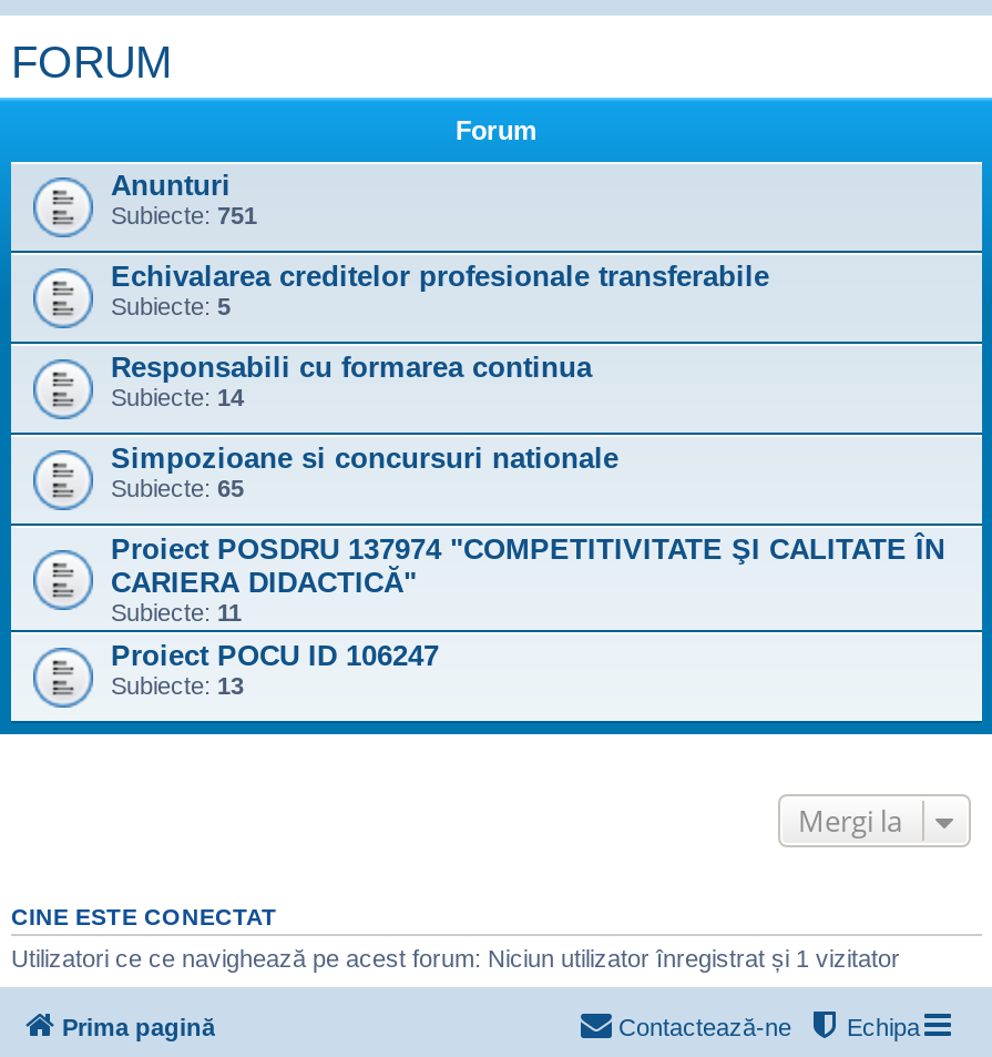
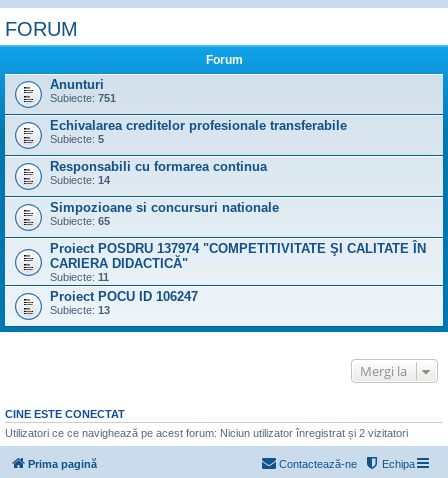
- Utilizatori ce ce navighează pe acest forum: Niciun utilizator înregistrat și 1 vizitator
+ Utilizatori ce ce navighează pe acest forum: Niciun utilizator înregistrat și 2 vizitatori
